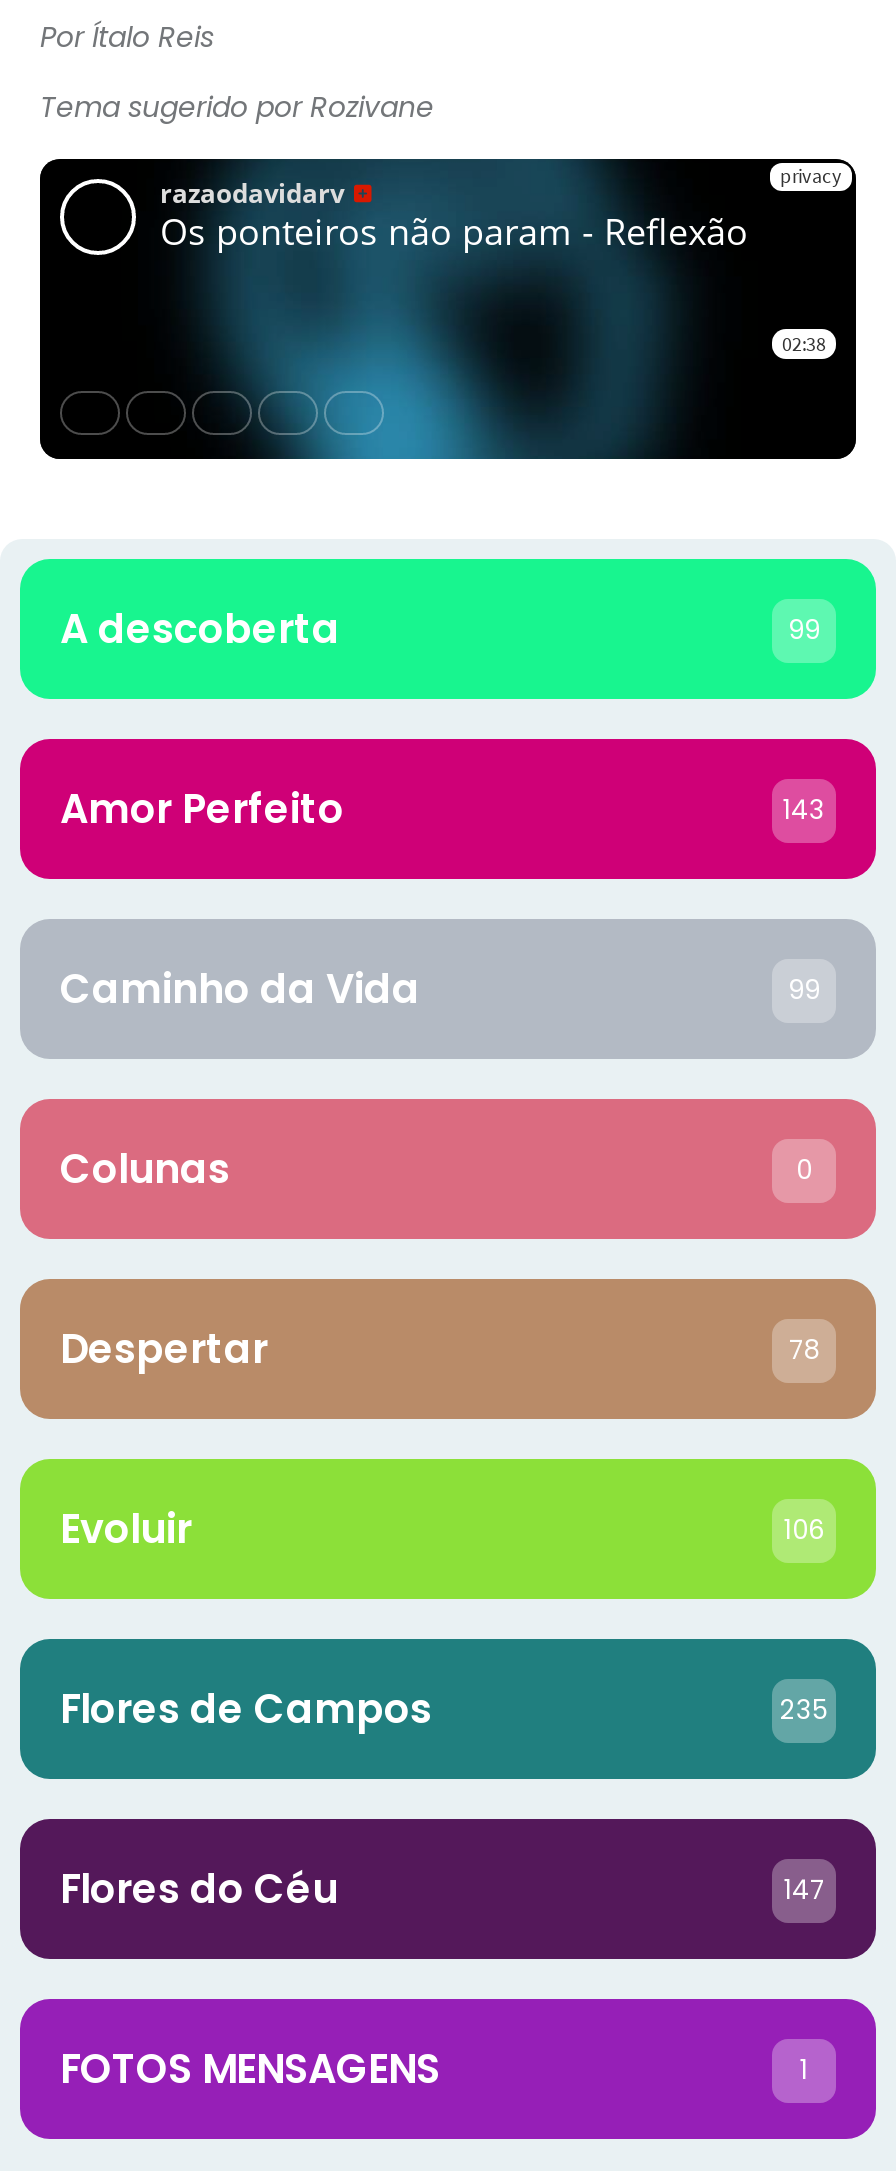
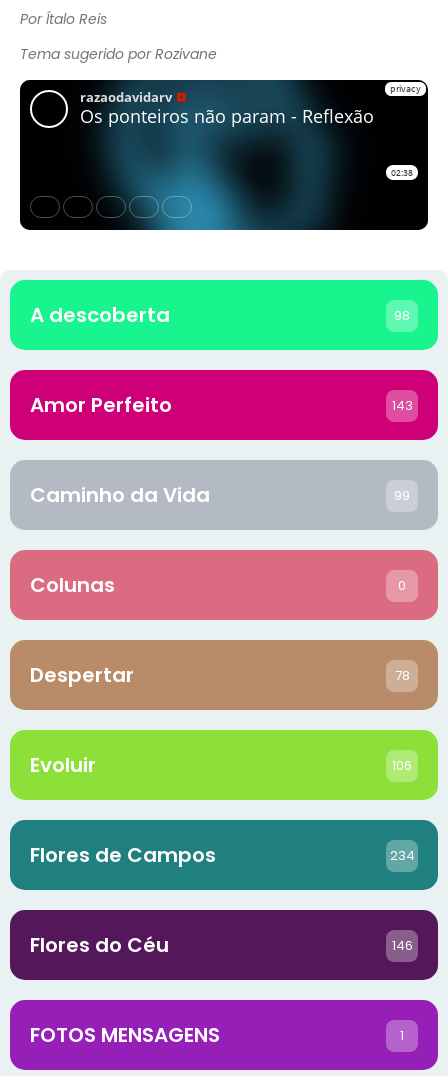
- 99
+ 98

- 235
+ 234

- 147
+ 146
